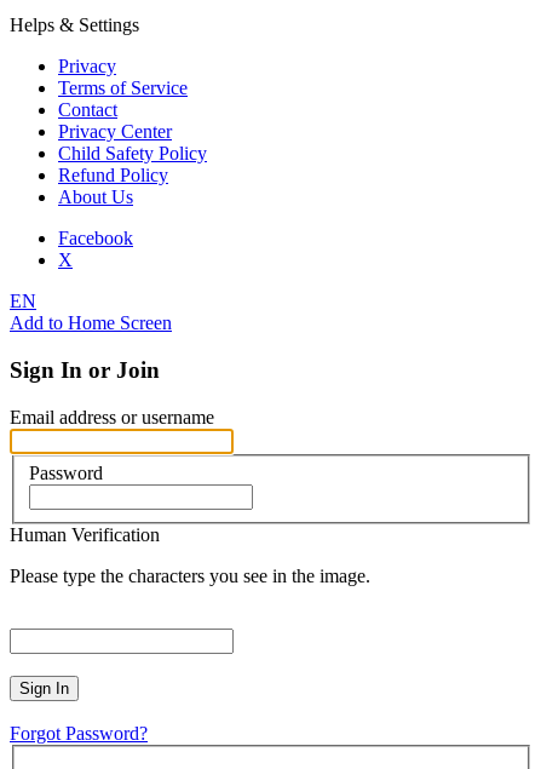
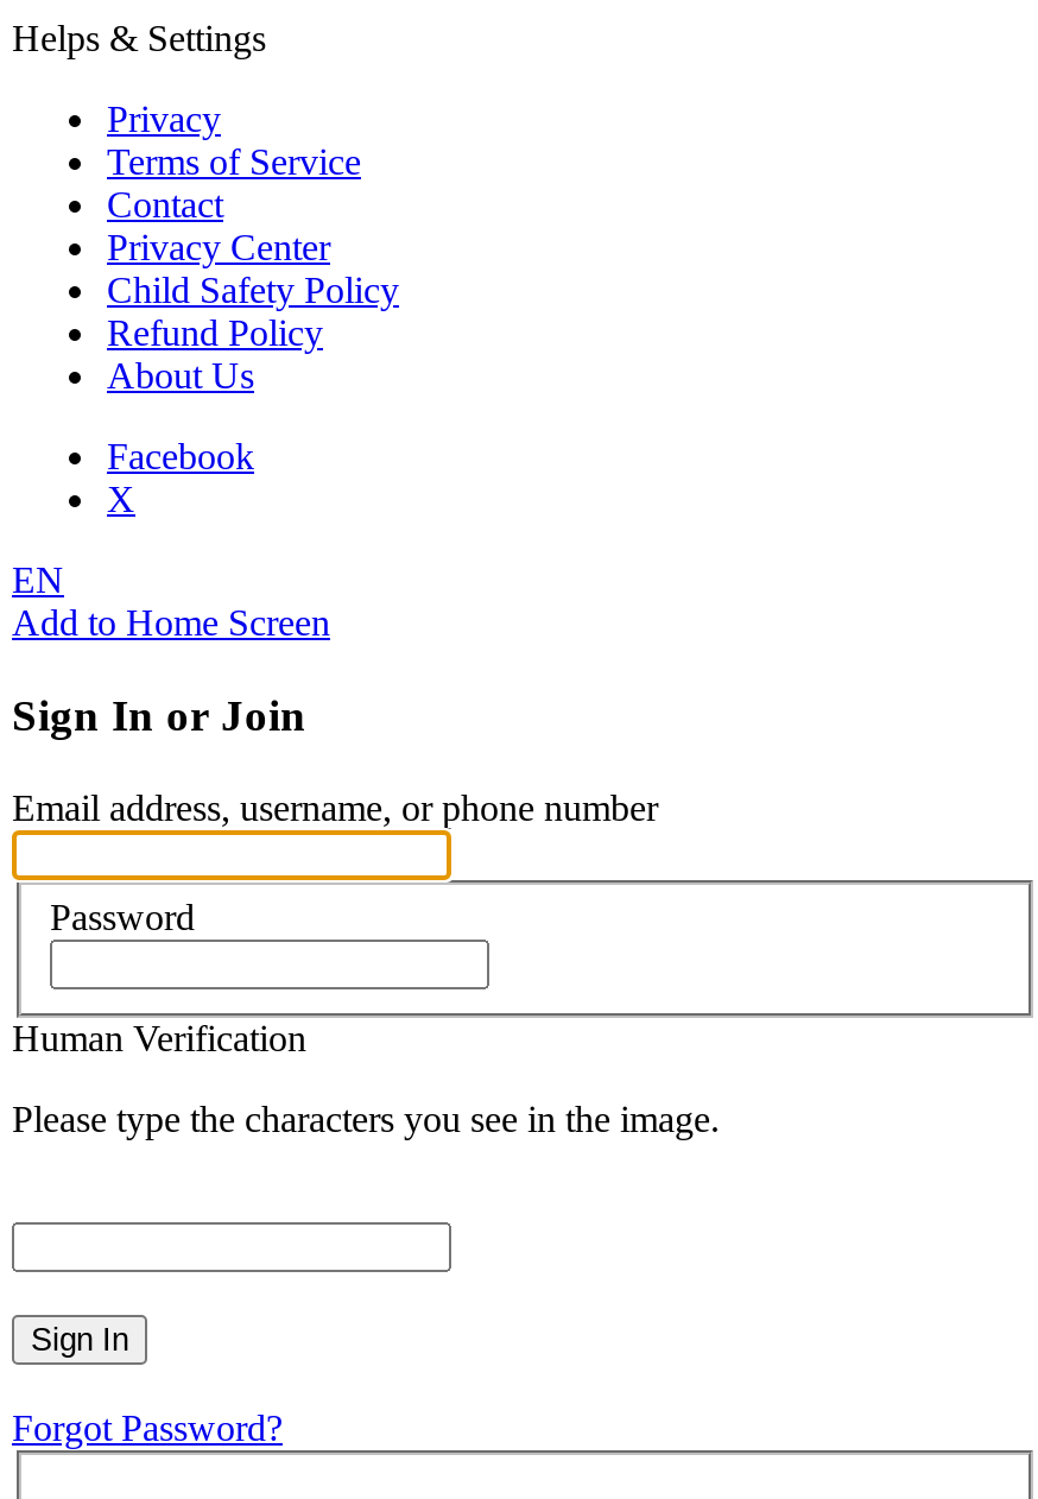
- Email address or username
+ Email address, username, or phone number
